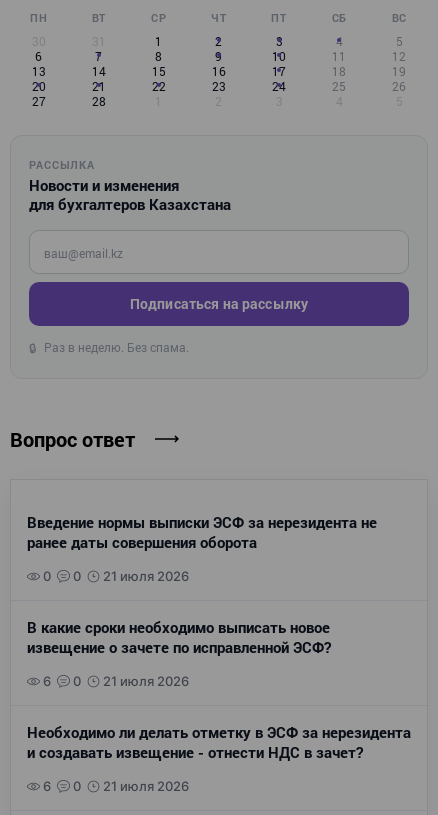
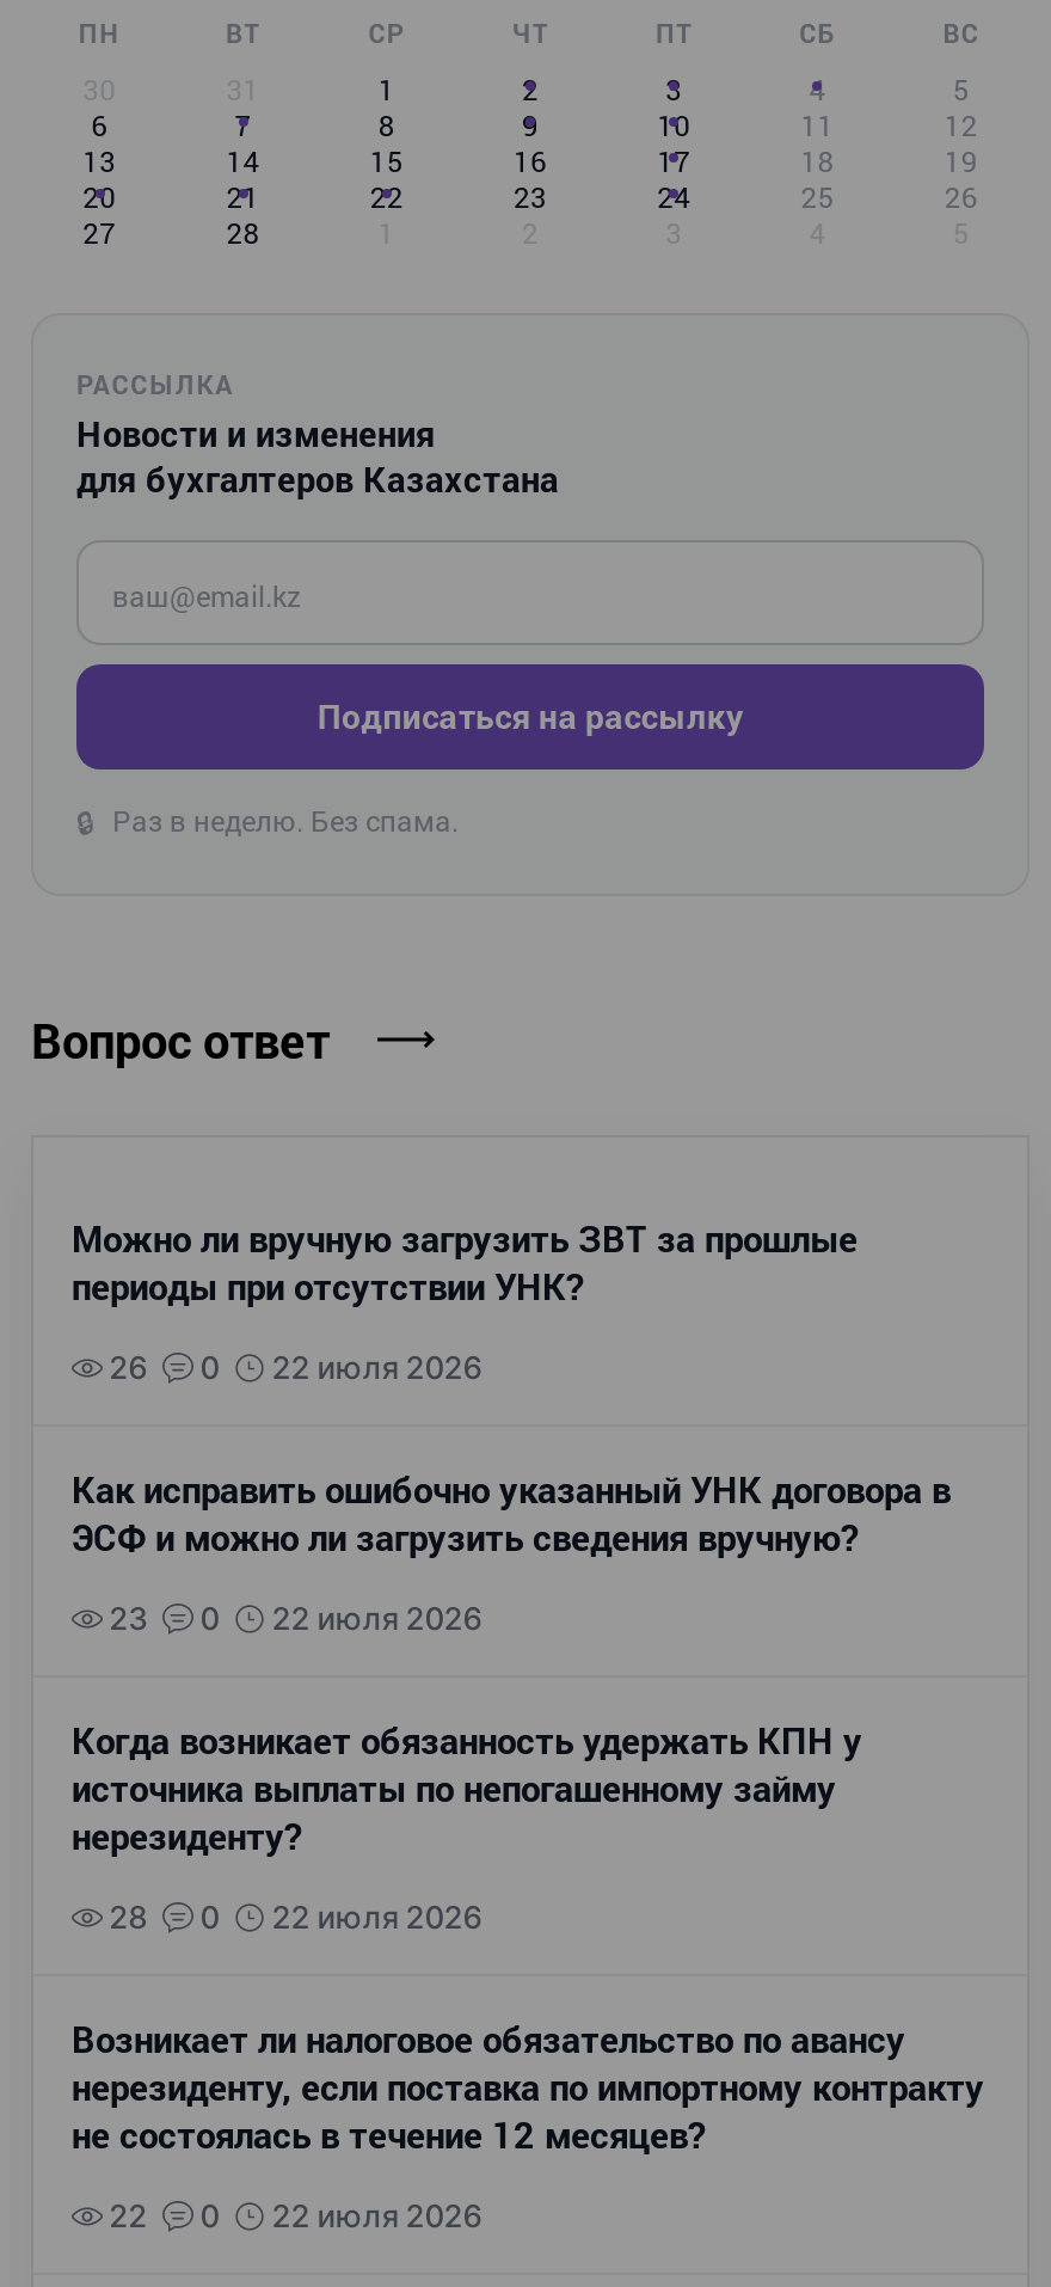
- Введение нормы выписки ЭСФ за нерезидента не
- ранее даты совершения оборота
+ Можно ли вручную загрузить ЗВТ за прошлые
+ периоды при отсутствии УНК?
+ 26

- 21 июля 2026
+ 22 июля 2026

+ 22 июля 2026
+ Как исправить ошибочно указанный УНК договора в
+ ЭСФ и можно ли загрузить сведения вручную?
+ 23

- В какие сроки необходимо выписать новое
- извещение о зачете по исправленной ЭСФ?
+ Когда возникает обязанность удержать КПН у
+ источника выплаты по непогашенному займу
+ нерезиденту?

- 6
+ 28

- 21 июля 2026
+ 22 июля 2026

- Необходимо ли делать отметку в ЭСФ за нерезидента
- и создавать извещение - отнести НДС в зачет?
+ Возникает ли налоговое обязательство по авансу
+ нерезиденту, если поставка по импортному контракту
+ не состоялась в течение 12 месяцев?

- 6
+ 22

- 21 июля 2026
+ 22 июля 2026
